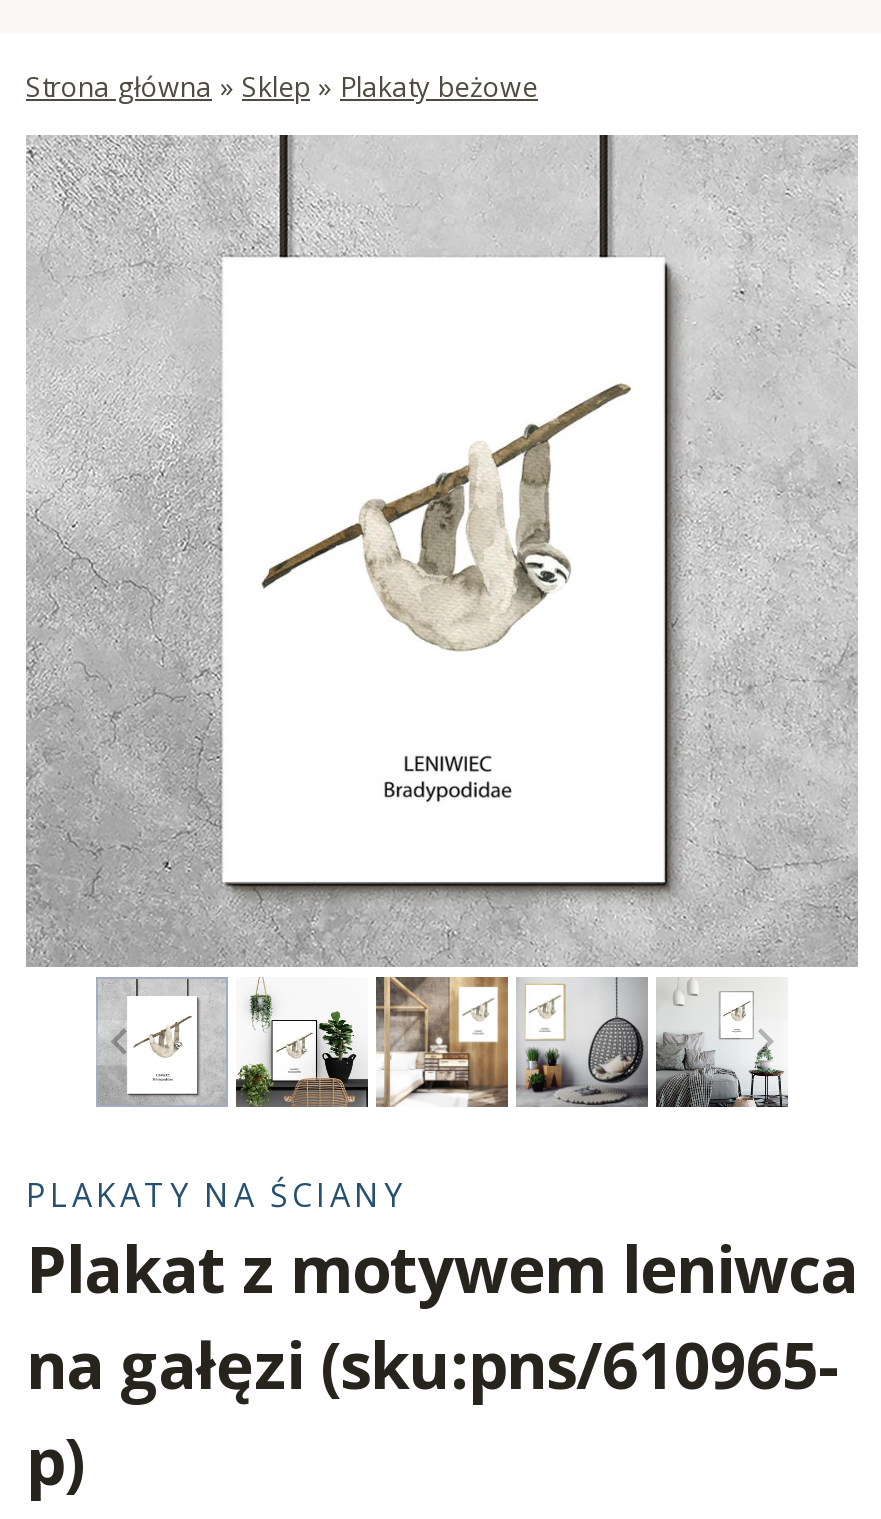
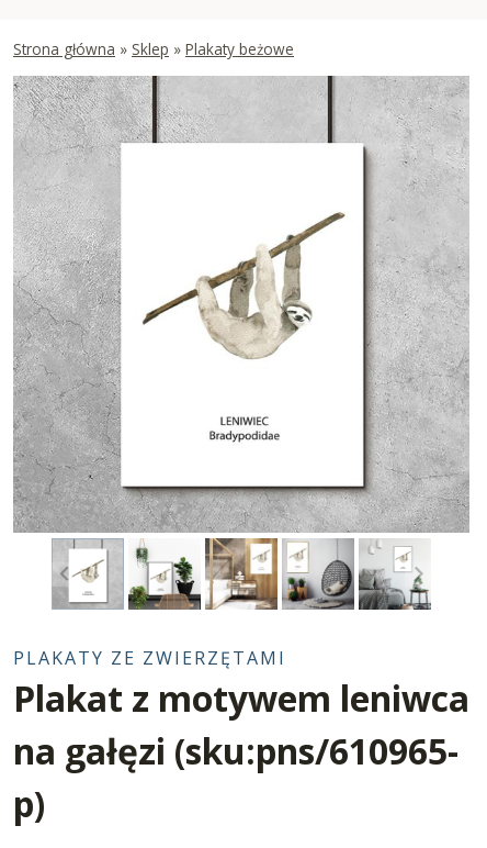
- PLAKATY NA ŚCIANY
+ PLAKATY ZE ZWIERZĘTAMI
